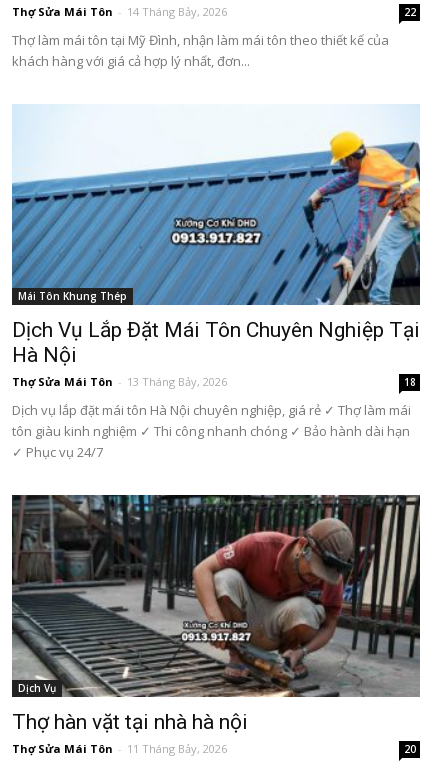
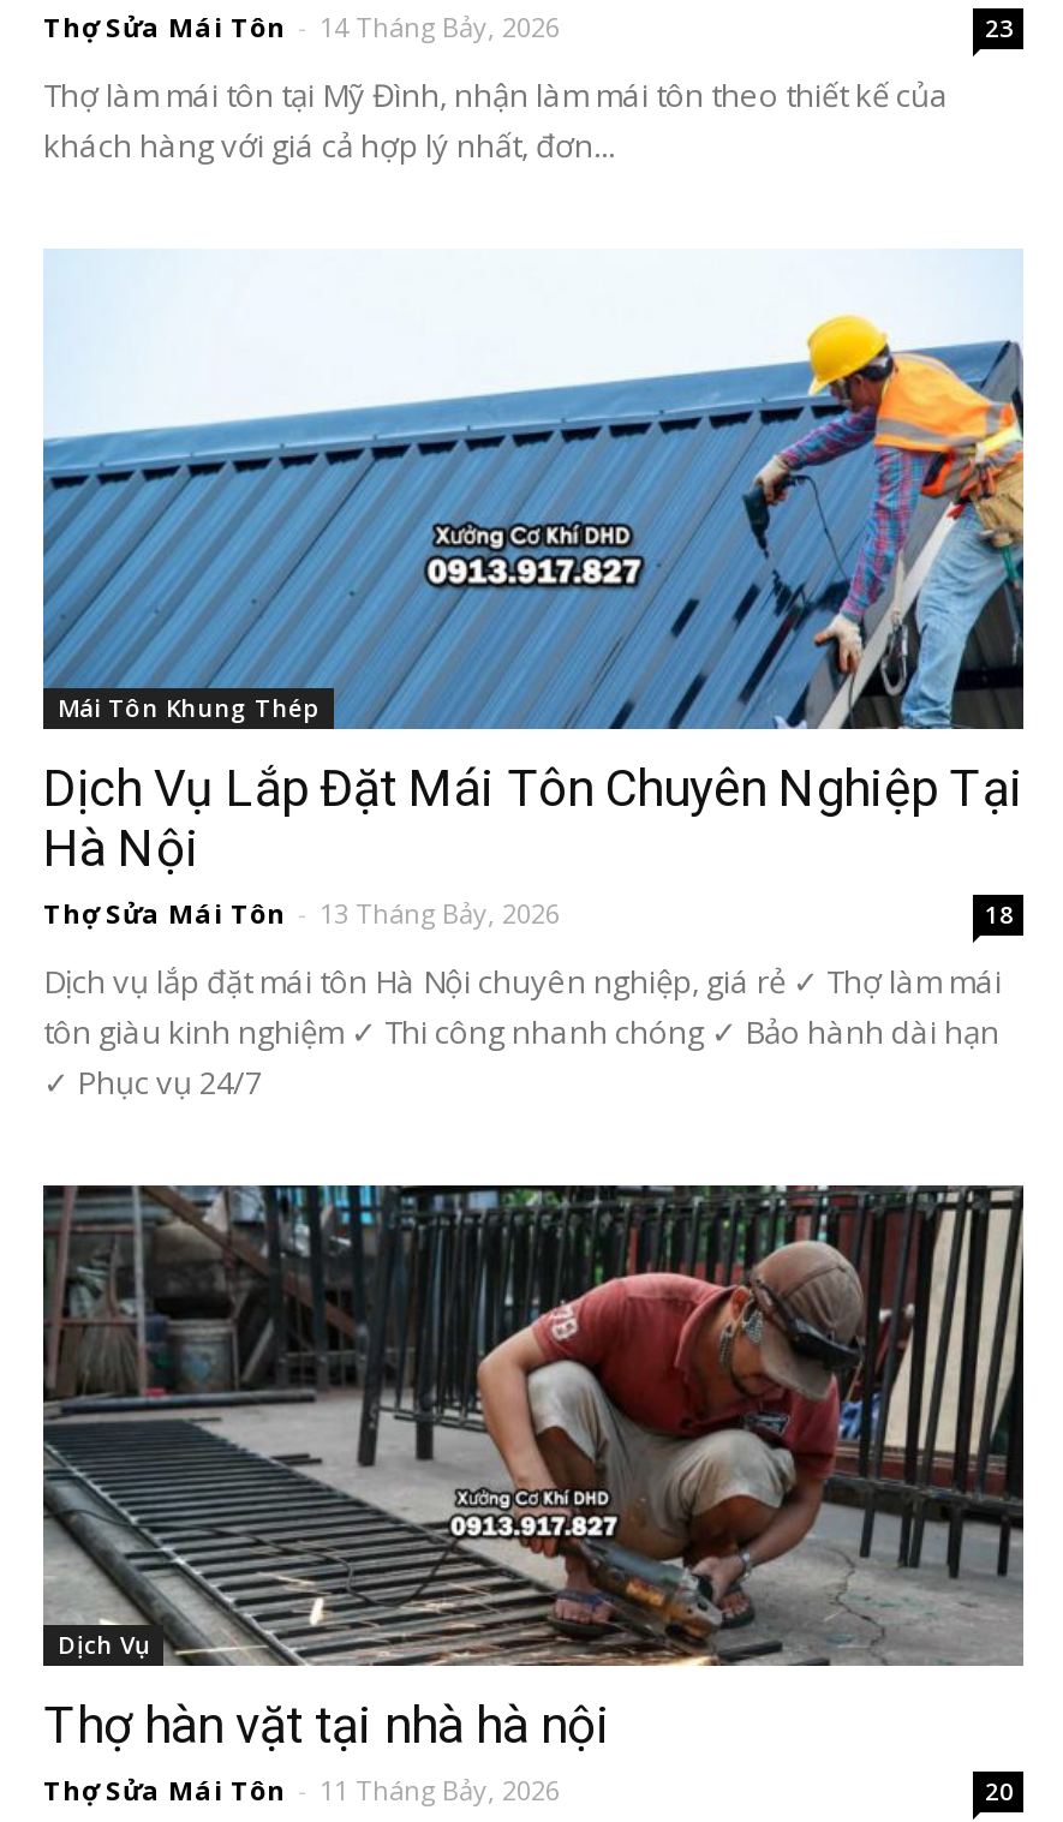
- 22
+ 23
